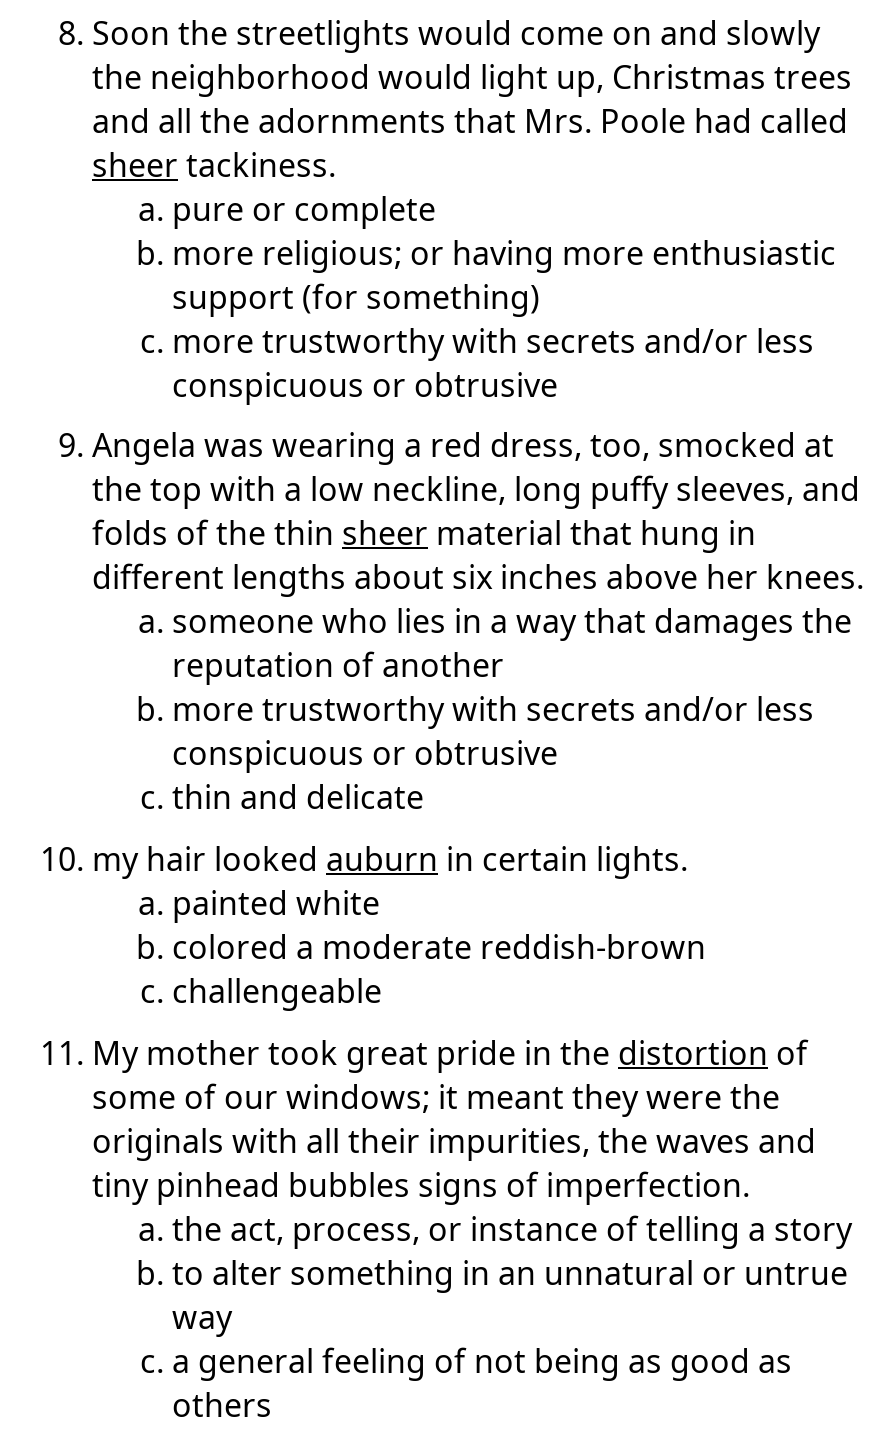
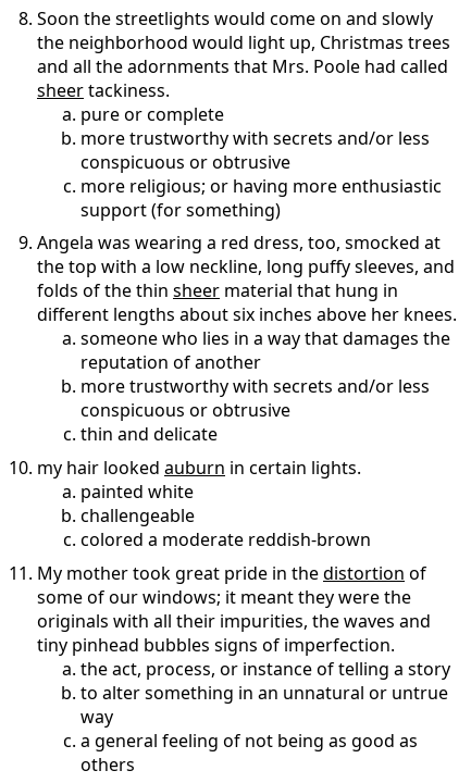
moved down: more religious; or having more enthusiastic | support (for something)

moved up: more trustworthy with secrets and/or less | conspicuous or obtrusive

moved down: colored a moderate reddish-brown

moved up: challengeable
